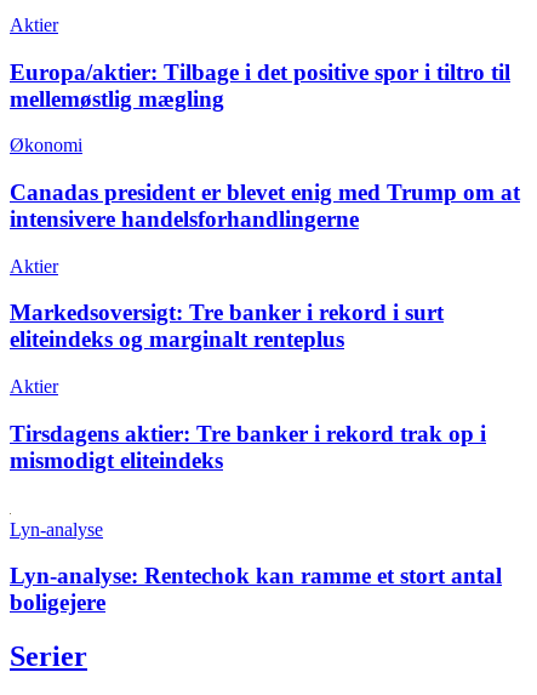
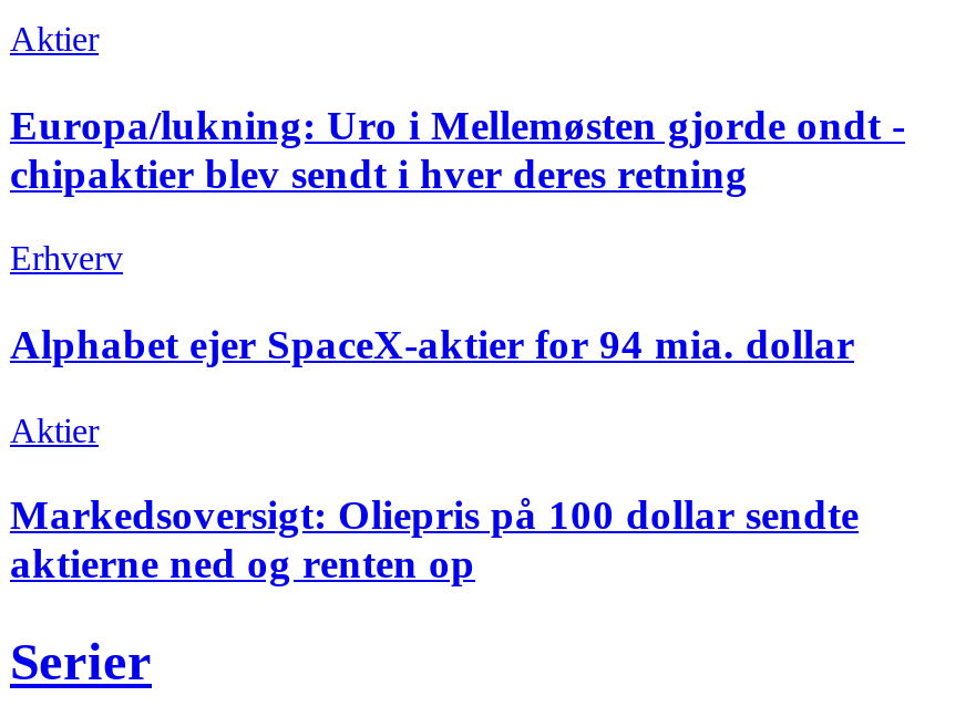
- Europa/aktier: Tilbage i det positive spor i tiltro til
- mellemøstlig mægling
+ Europa/lukning: Uro i Mellemøsten gjorde ondt -
+ chipaktier blev sendt i hver deres retning

- Økonomi
+ Erhverv

- Canadas president er blevet enig med Trump om at
- intensivere handelsforhandlingerne
+ Alphabet ejer SpaceX-aktier for 94 mia. dollar

- Markedsoversigt: Tre banker i rekord i surt
- eliteindeks og marginalt renteplus
- Aktier
- Tirsdagens aktier: Tre banker i rekord trak op i
- mismodigt eliteindeks
- Lyn-analyse
- Lyn-analyse: Rentechok kan ramme et stort antal
- boligejere
+ Markedsoversigt: Oliepris på 100 dollar sendte
+ aktierne ned og renten op
